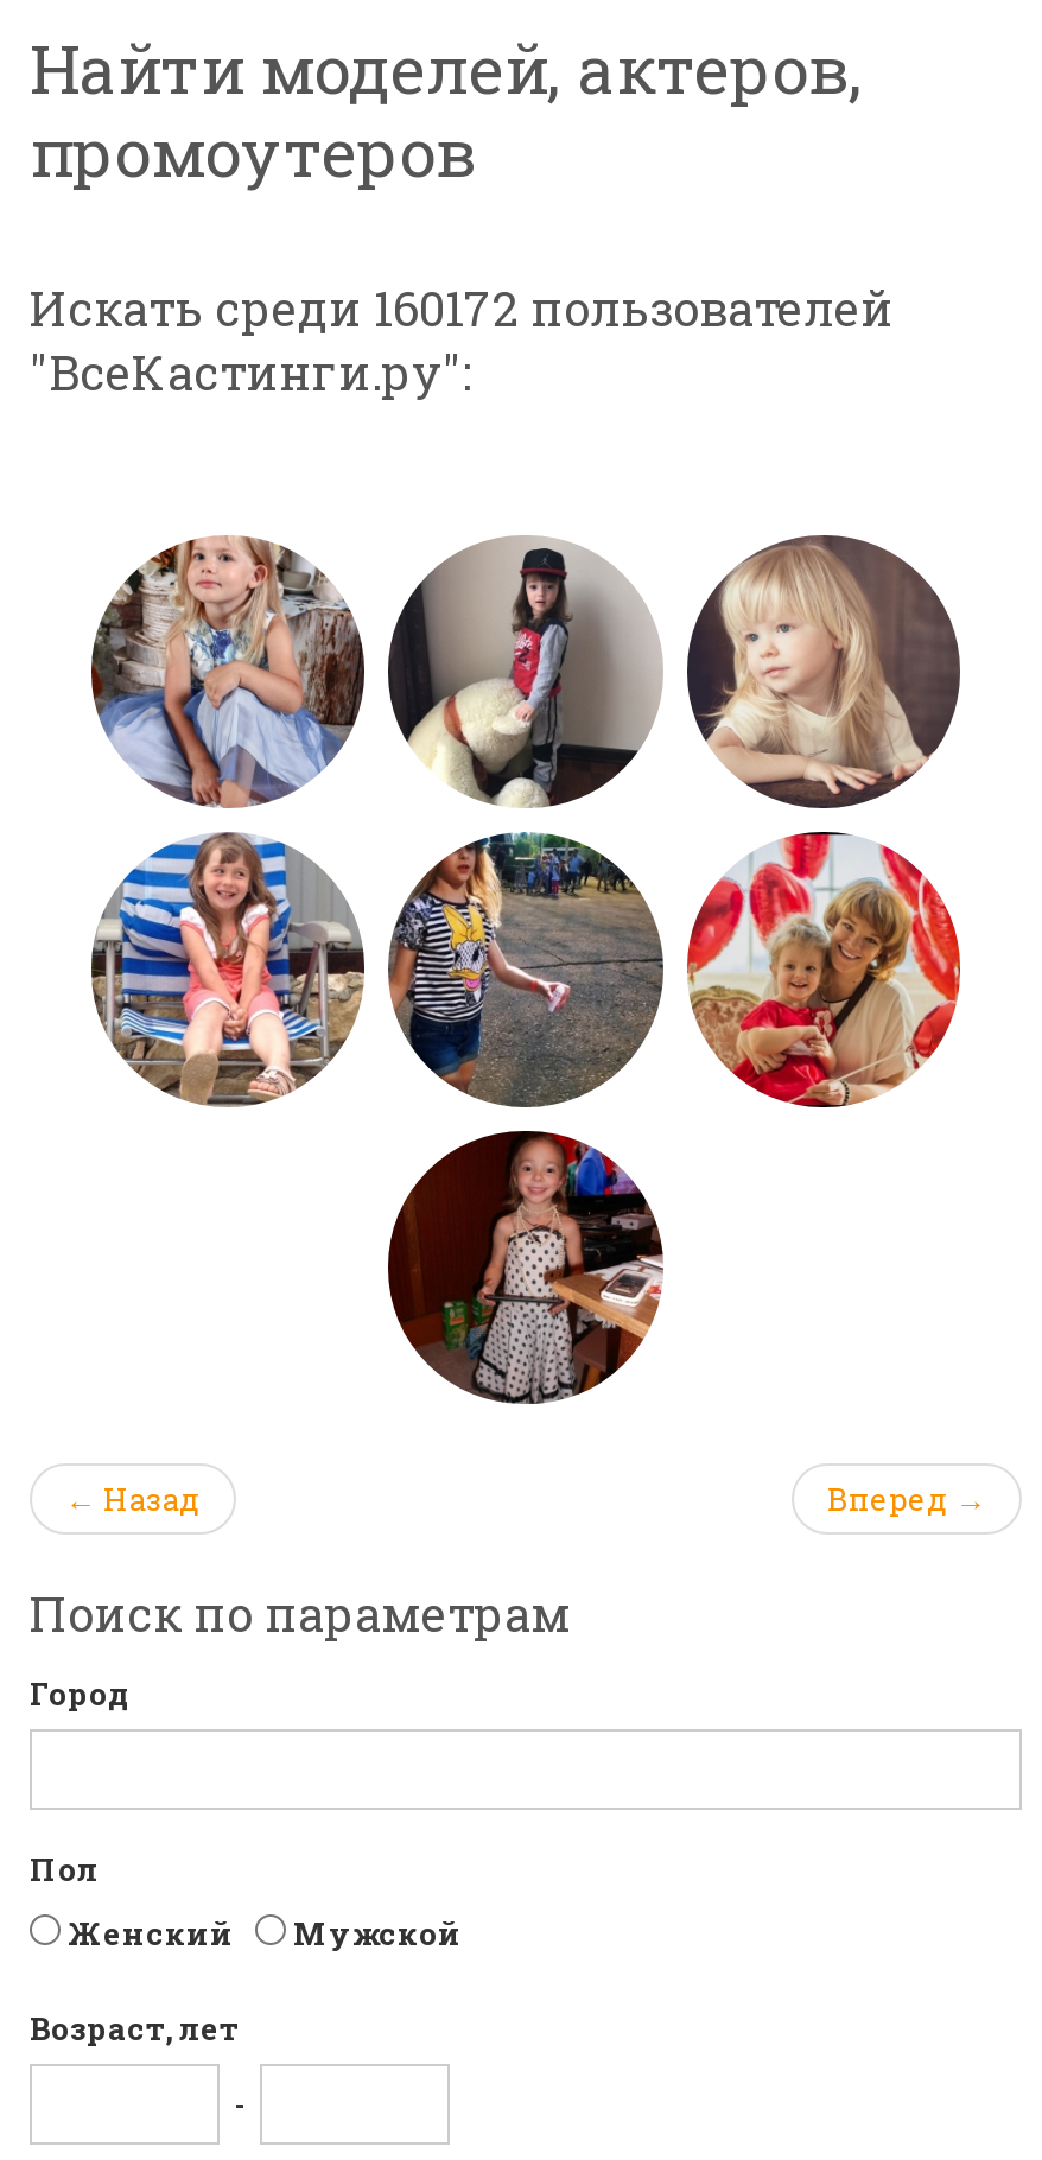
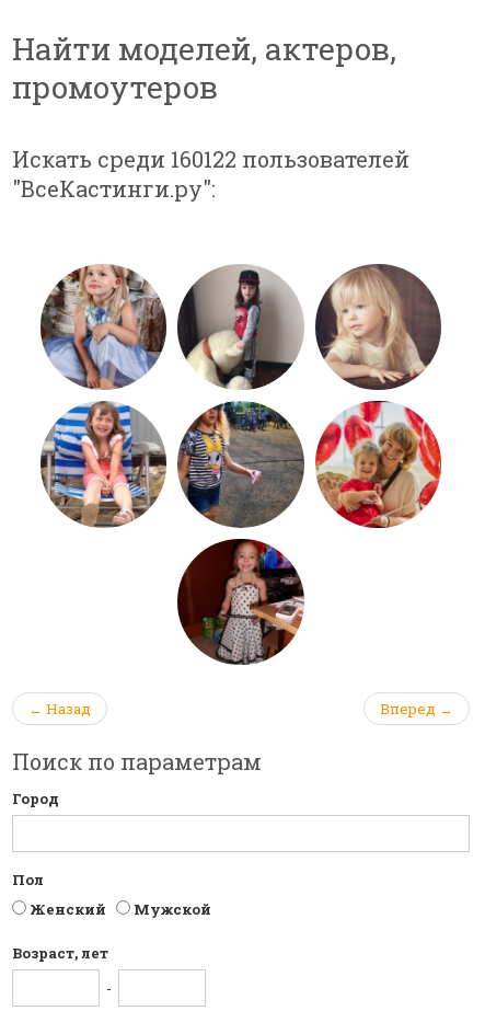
- Искать среди 160172 пользователей
+ Искать среди 160122 пользователей
